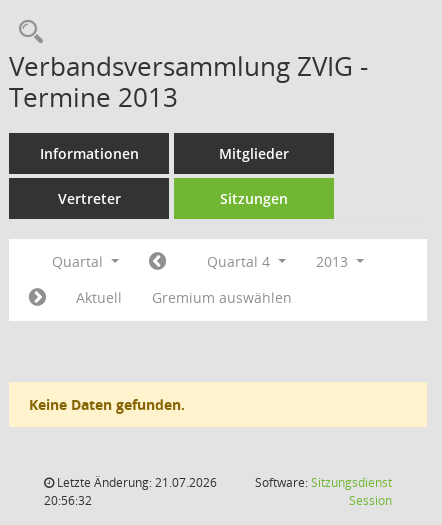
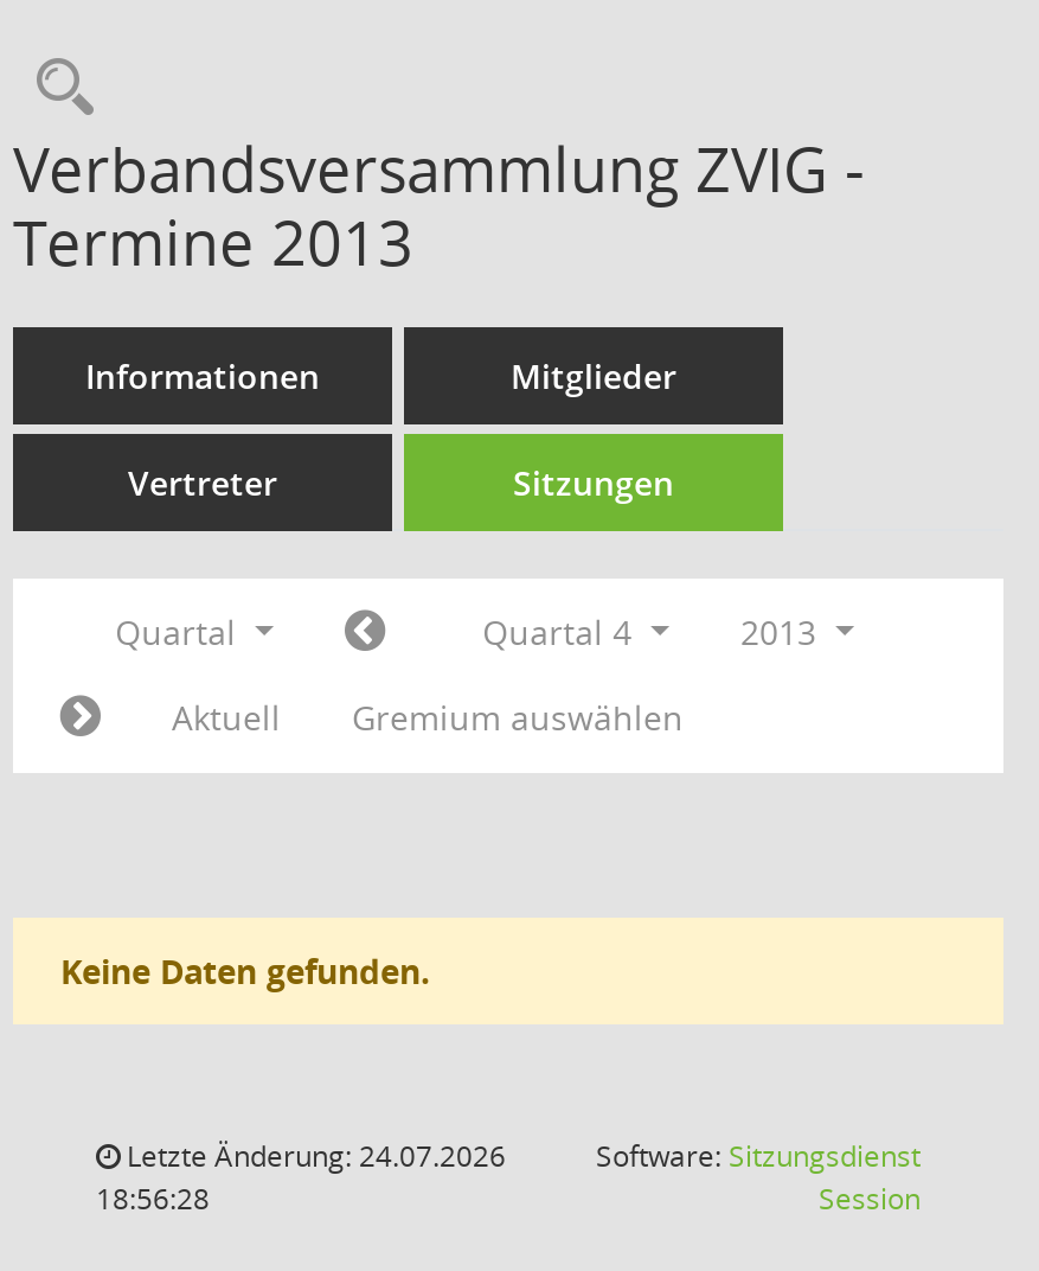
- Letzte Änderung: 21.07.2026
+ Letzte Änderung: 24.07.2026

- 20:56:32
+ 18:56:28
